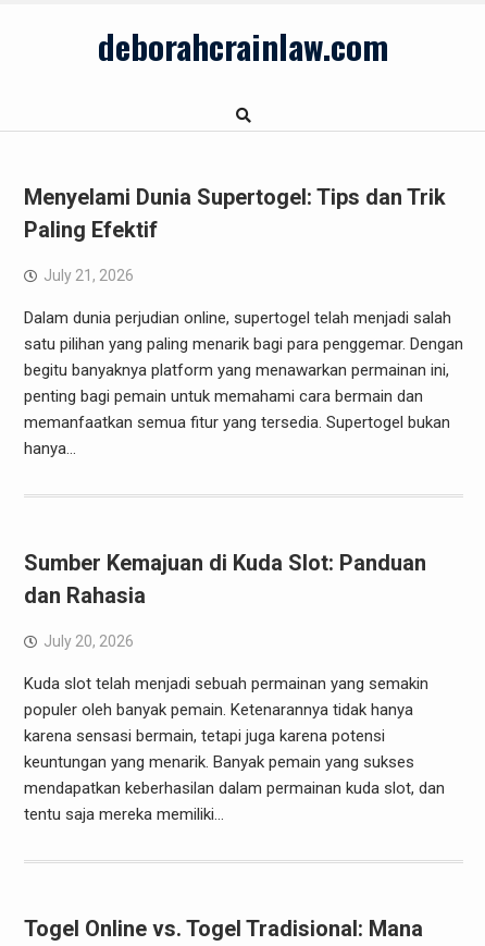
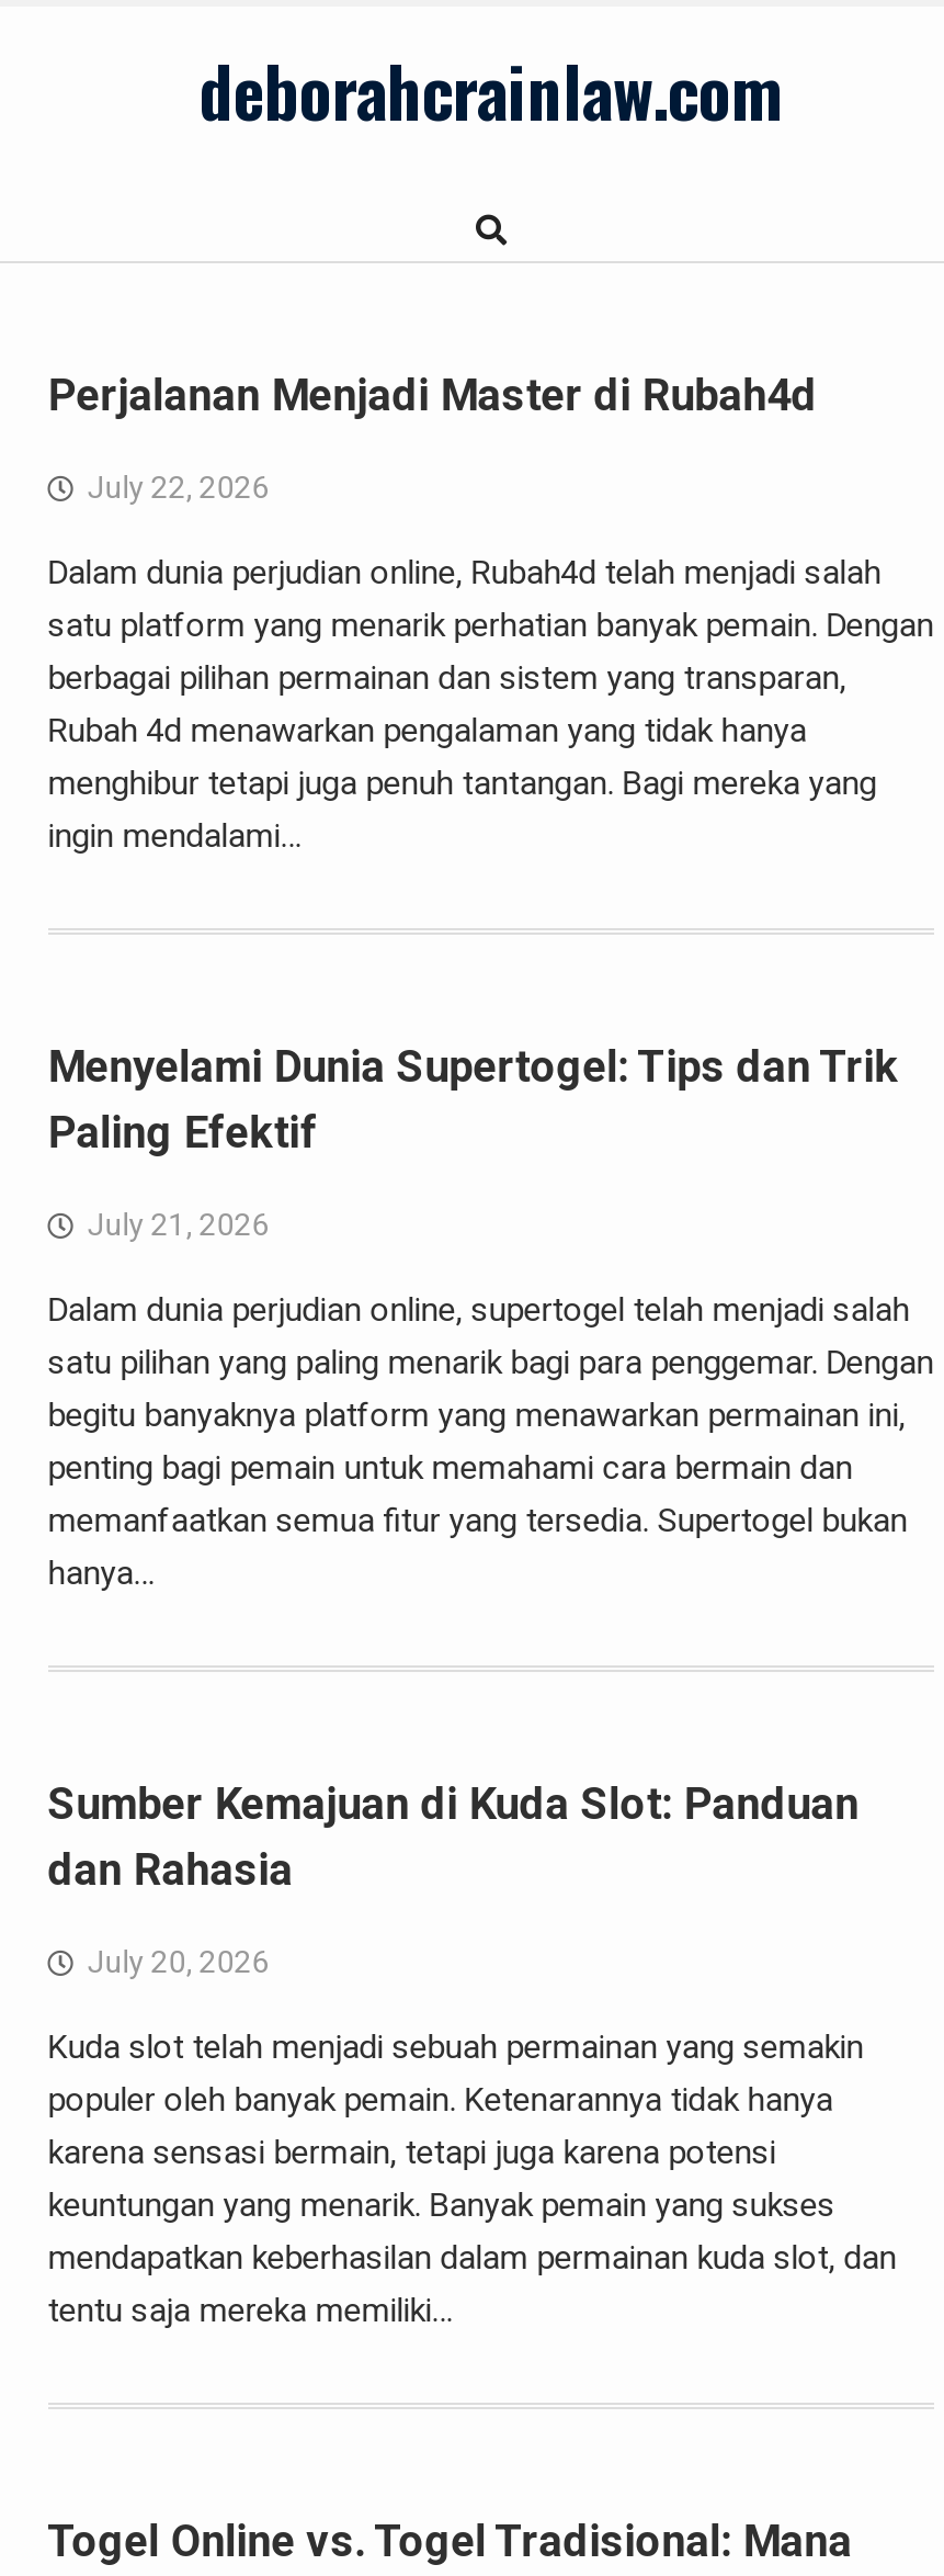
+ Perjalanan Menjadi Master di Rubah4d
+ July 22, 2026
+ Dalam dunia perjudian online, Rubah4d telah menjadi salah
+ satu platform yang menarik perhatian banyak pemain. Dengan
+ berbagai pilihan permainan dan sistem yang transparan,
+ Rubah 4d menawarkan pengalaman yang tidak hanya
+ menghibur tetapi juga penuh tantangan. Bagi mereka yang
+ ingin mendalami…
